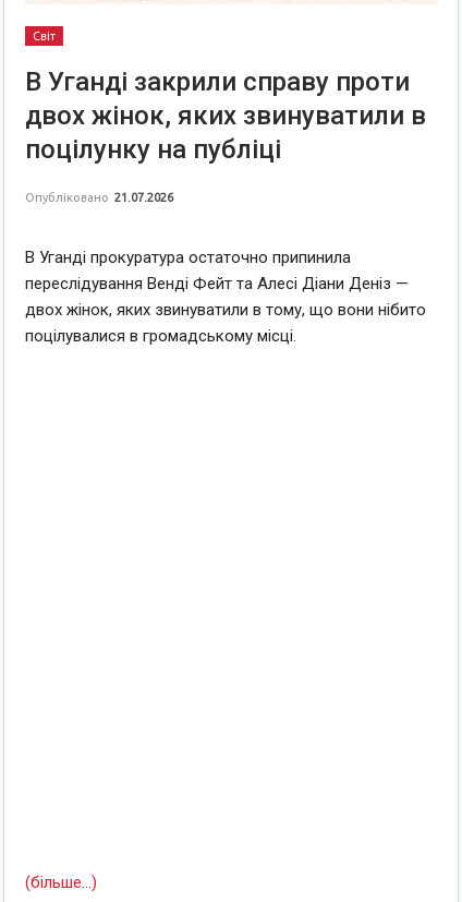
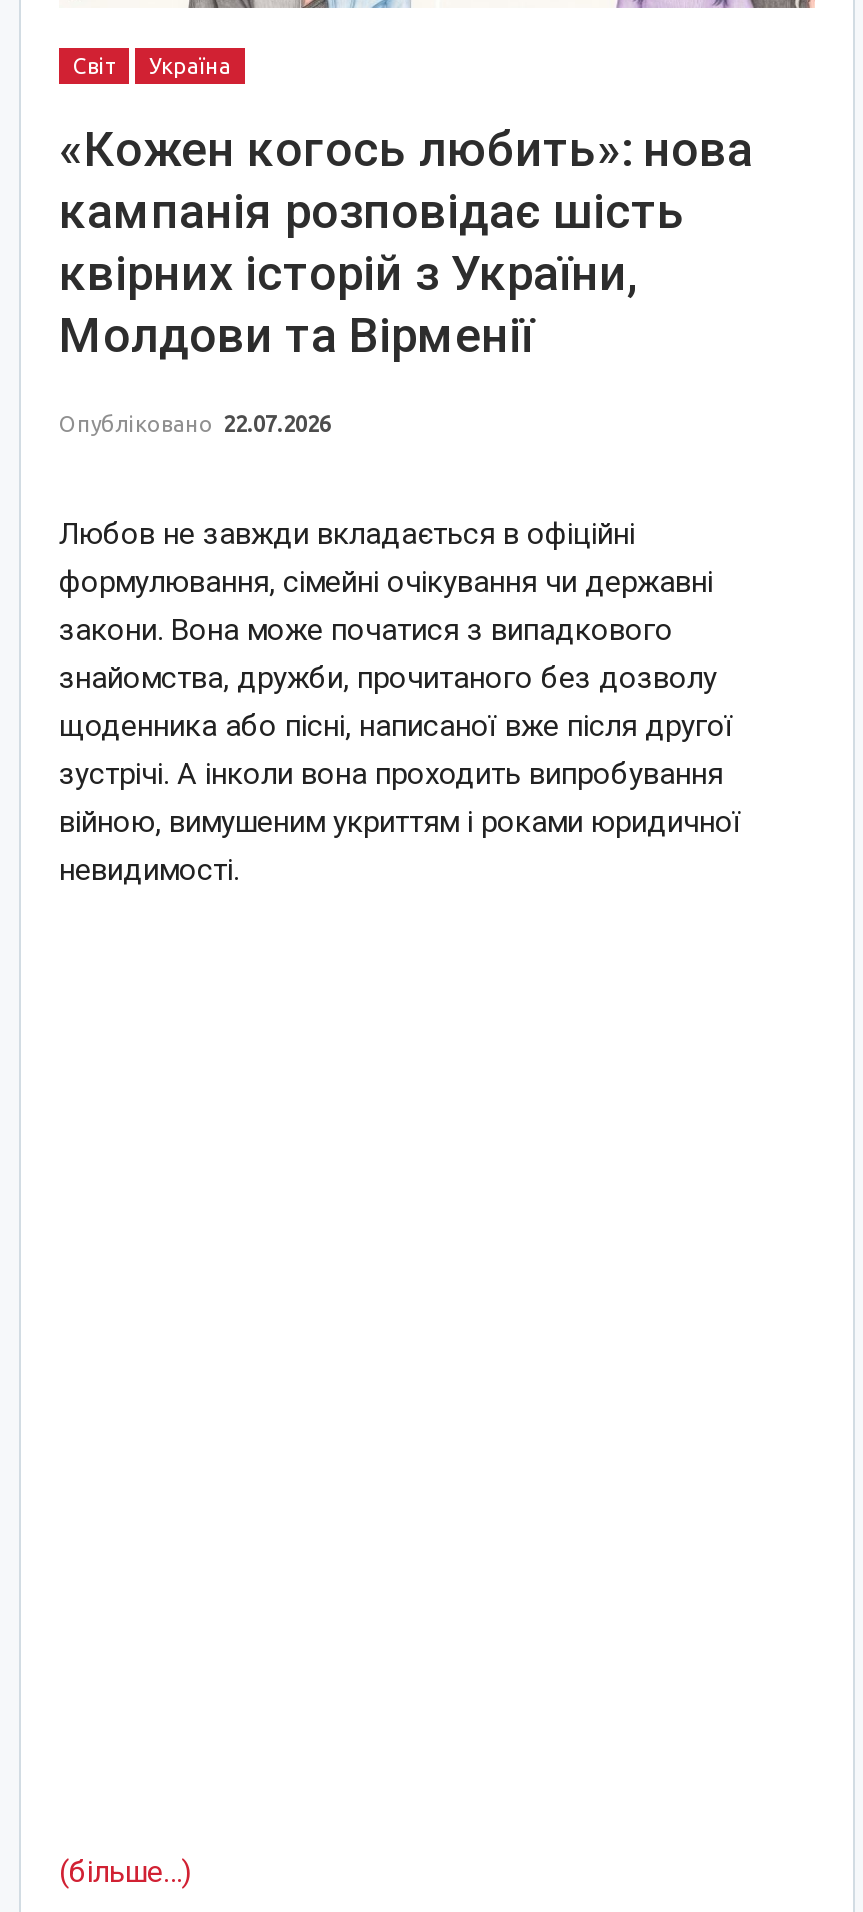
- В Уганді закрили справу проти
- двох жінок, яких звинуватили в
- поцілунку на публіці
- Опубліковано 21.07.2026
- В Уганді прокуратура остаточно припинила
- переслідування Венді Фейт та Алесі Діани Деніз —
- двох жінок, яких звинуватили в тому, що вони нібито
- поцілувалися в громадському місці.
+ Україна
+ «Кожен когось любить»: нова
+ кампанія розповідає шість
+ квірних історій з України,
+ Молдови та Вірменії
+ Опубліковано 22.07.2026
+ Любов не завжди вкладається в офіційні
+ формулювання, сімейні очікування чи державні
+ закони. Вона може початися з випадкового
+ знайомства, дружби, прочитаного без дозволу
+ щоденника або пісні, написаної вже після другої
+ зустрічі. А інколи вона проходить випробування
+ війною, вимушеним укриттям і роками юридичної
+ невидимості.
